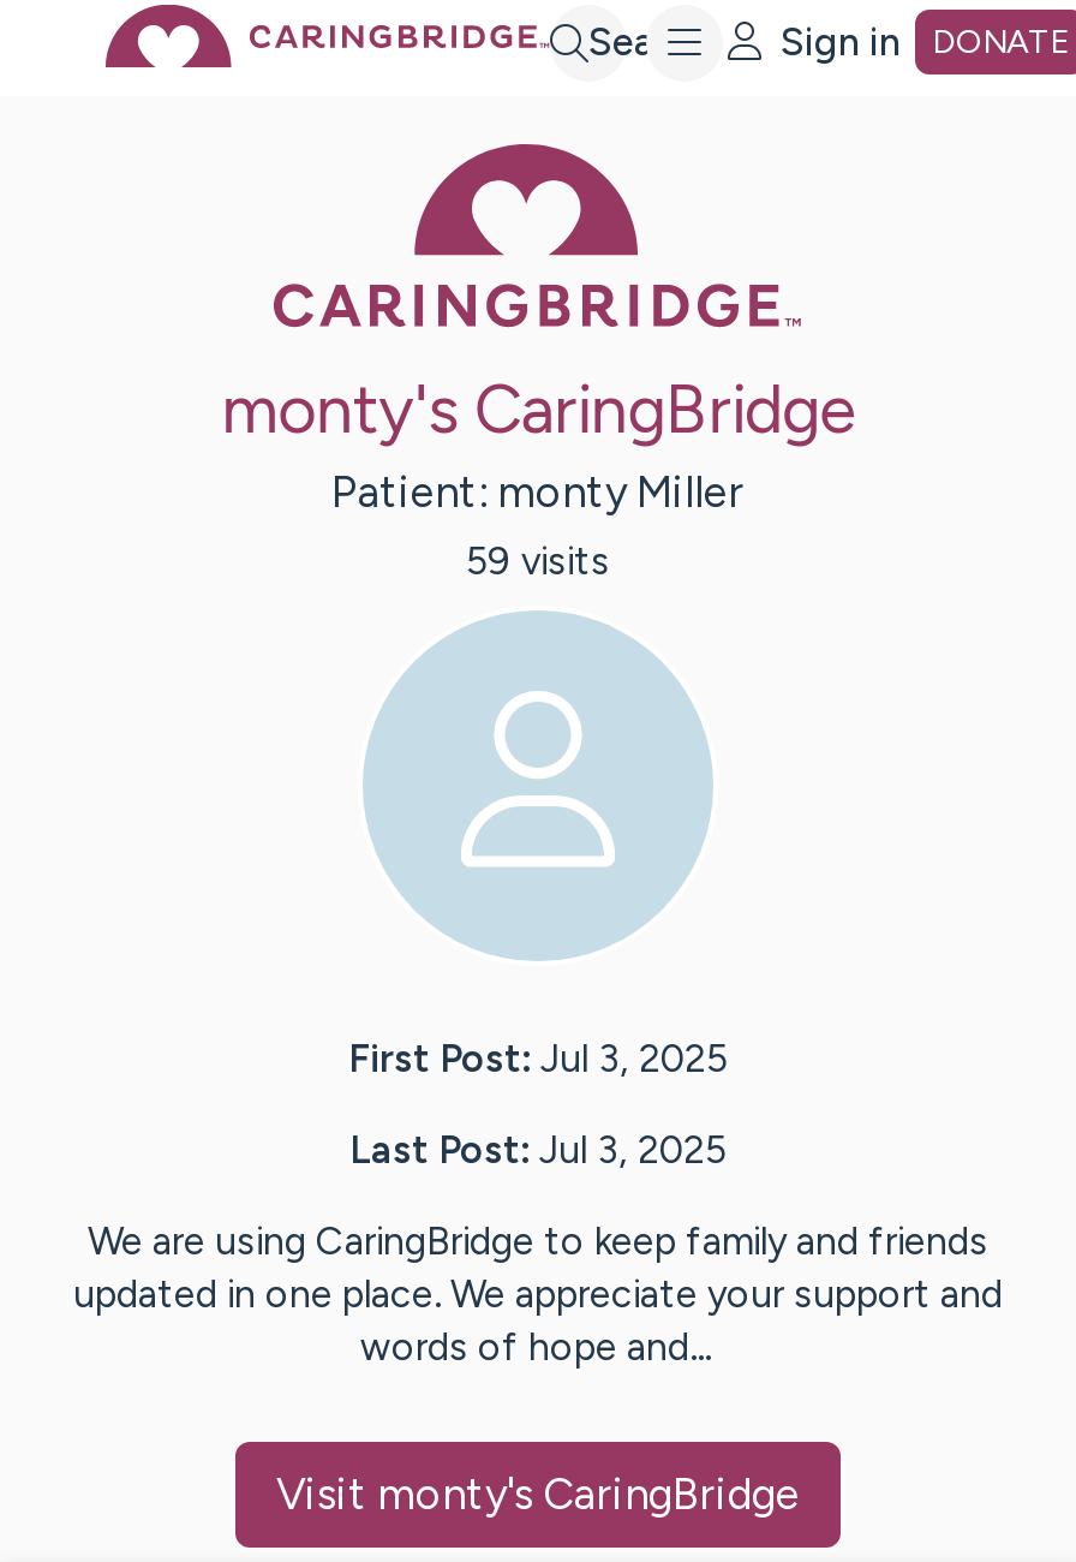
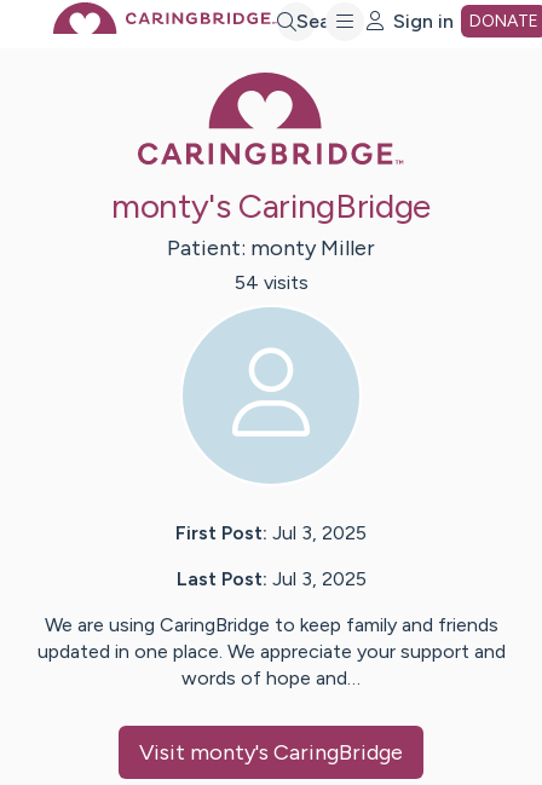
- 59 visits
+ 54 visits
